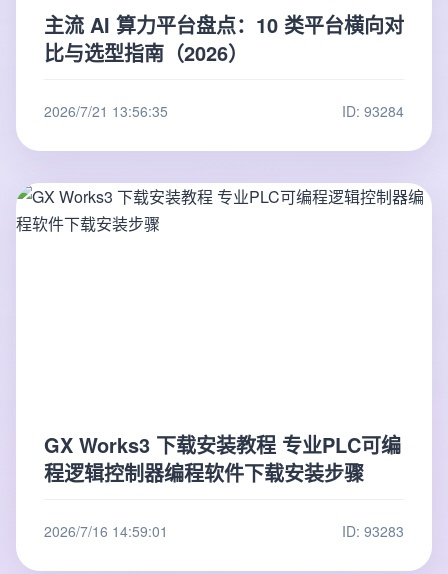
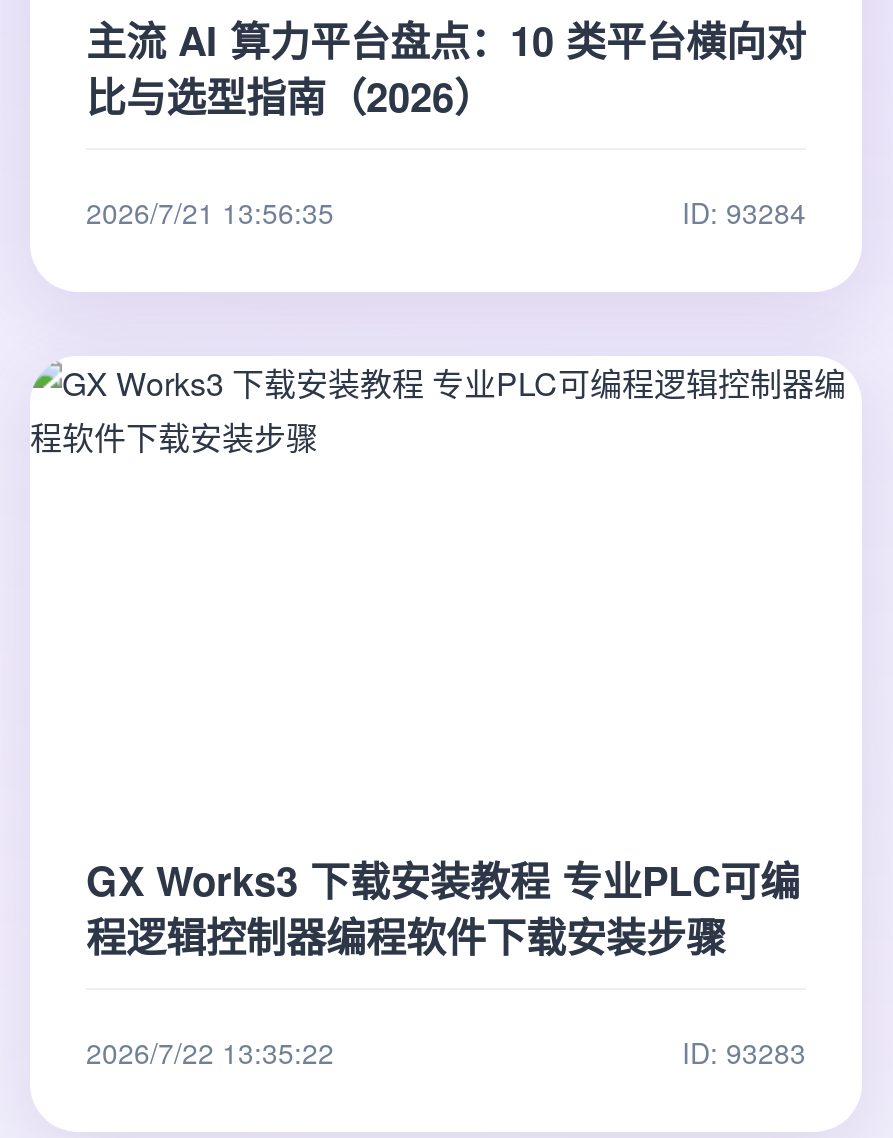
- 2026/7/16 14:59:01
+ 2026/7/22 13:35:22
